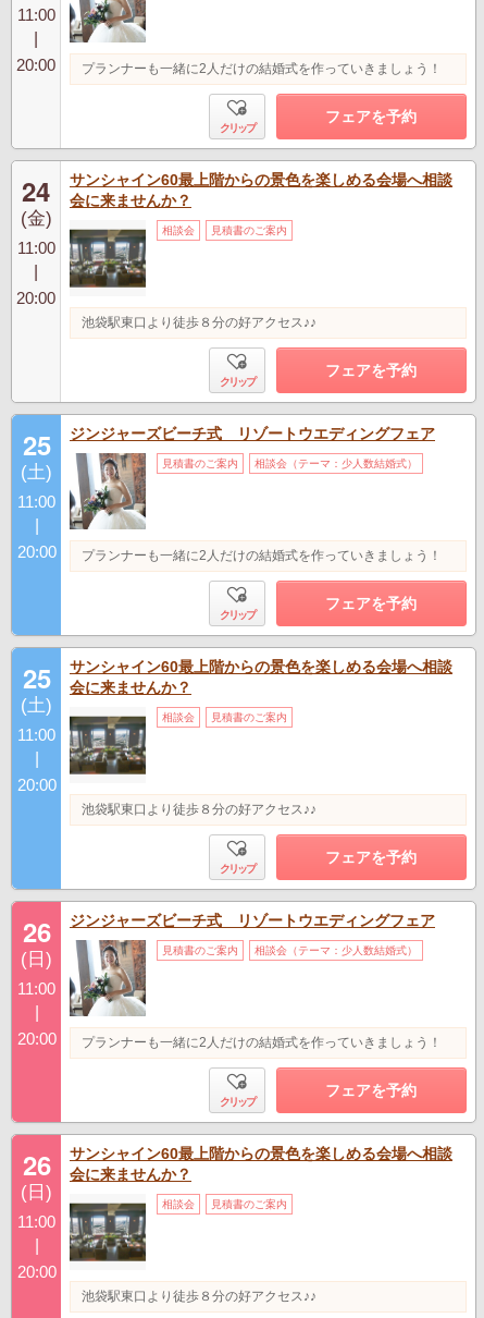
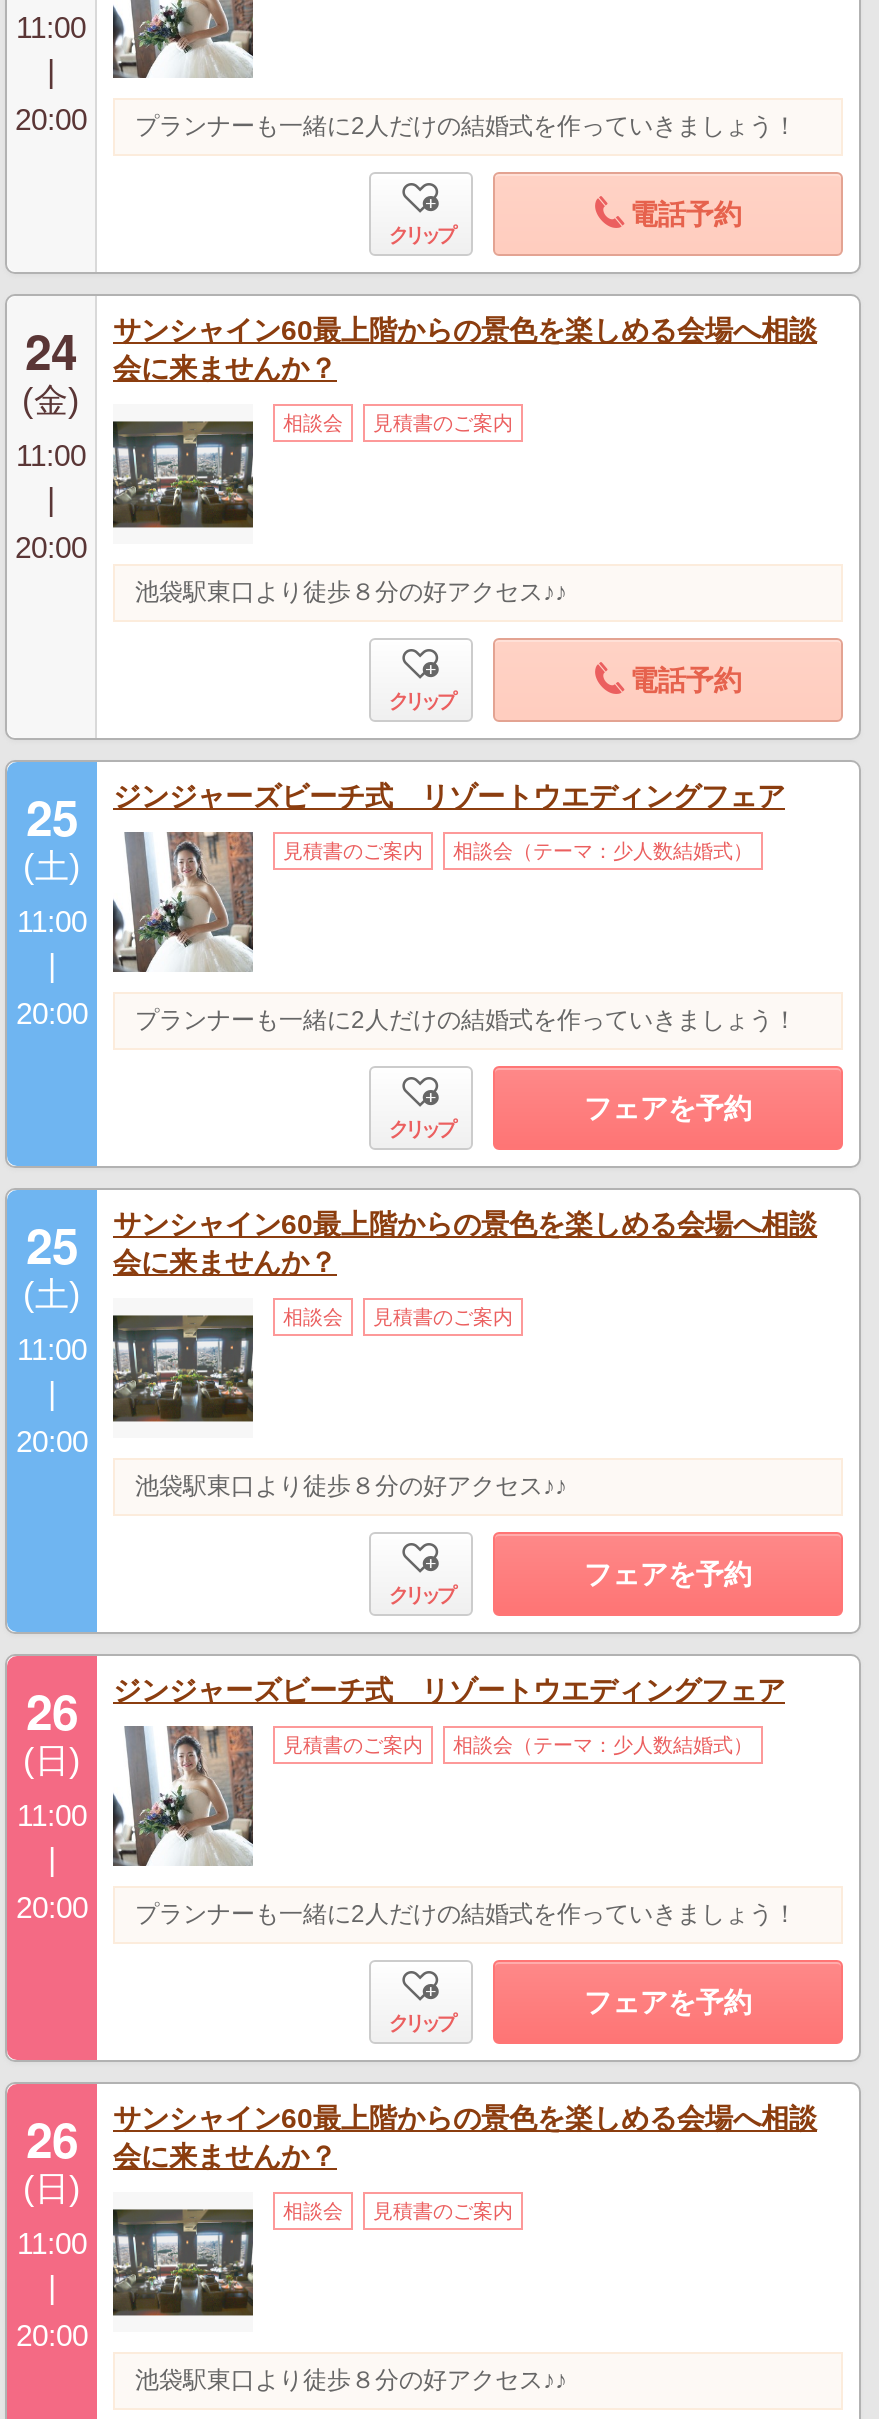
- フェアを予約
+ 電話予約

- フェアを予約
+ 電話予約
